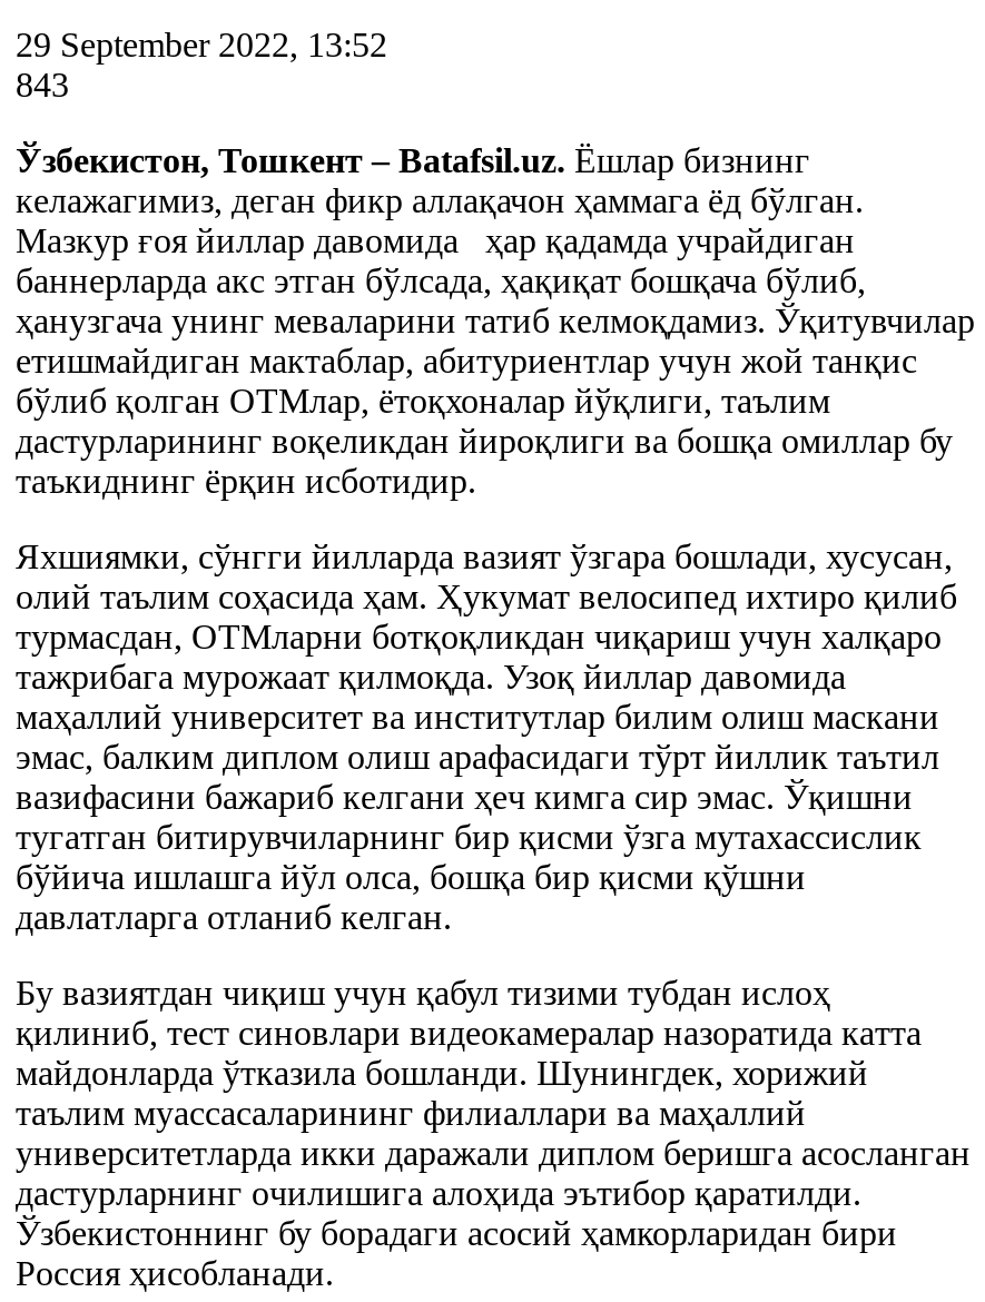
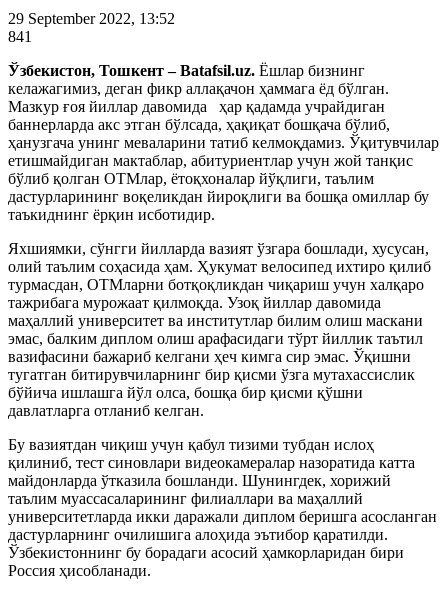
- 843
+ 841
